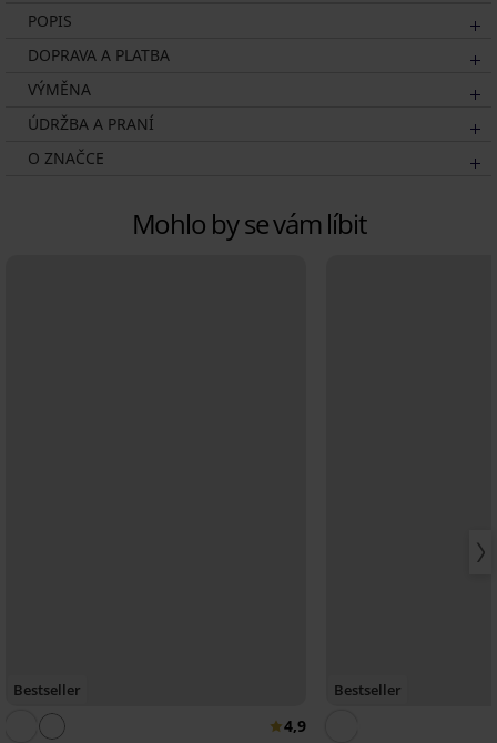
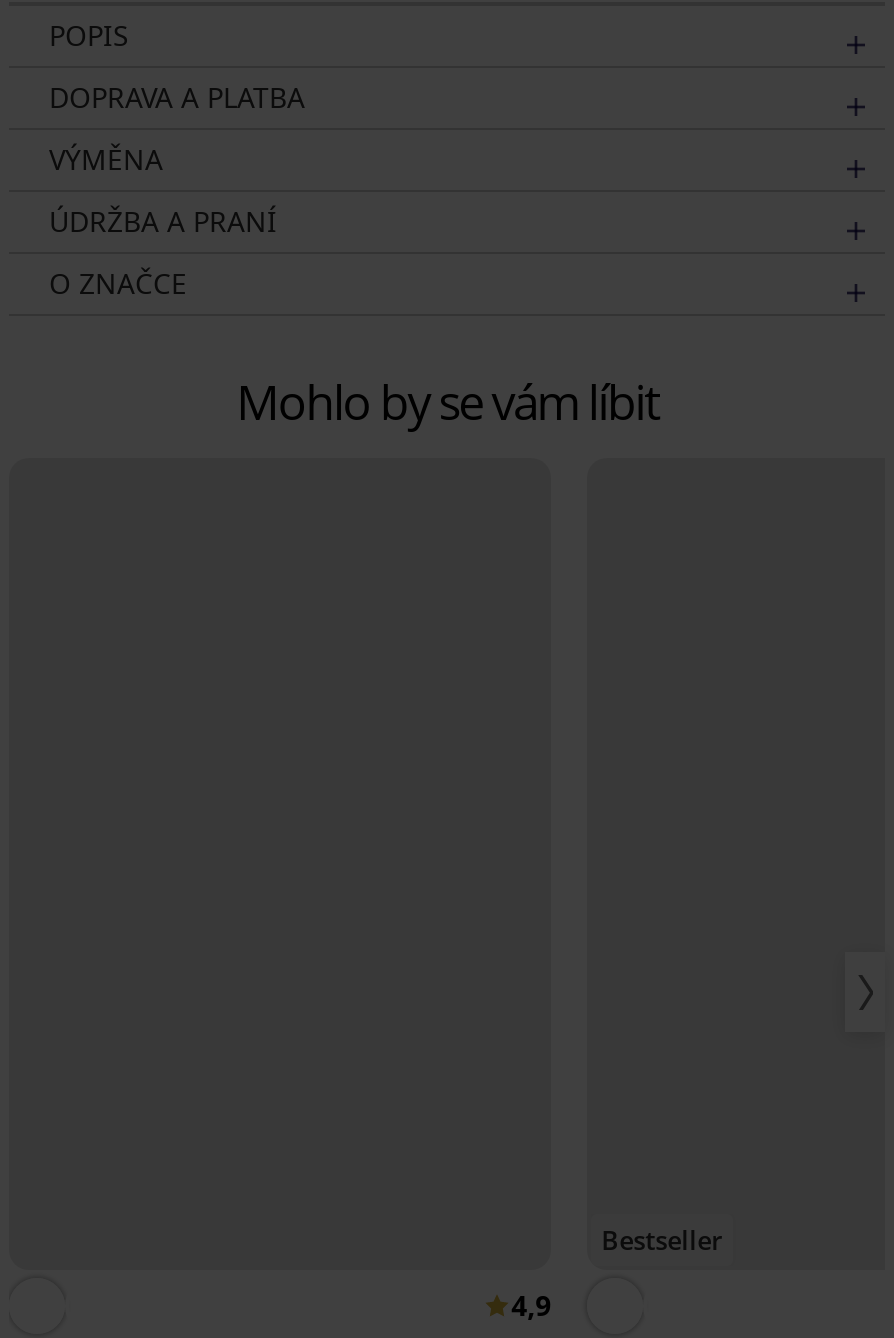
- Bestseller
